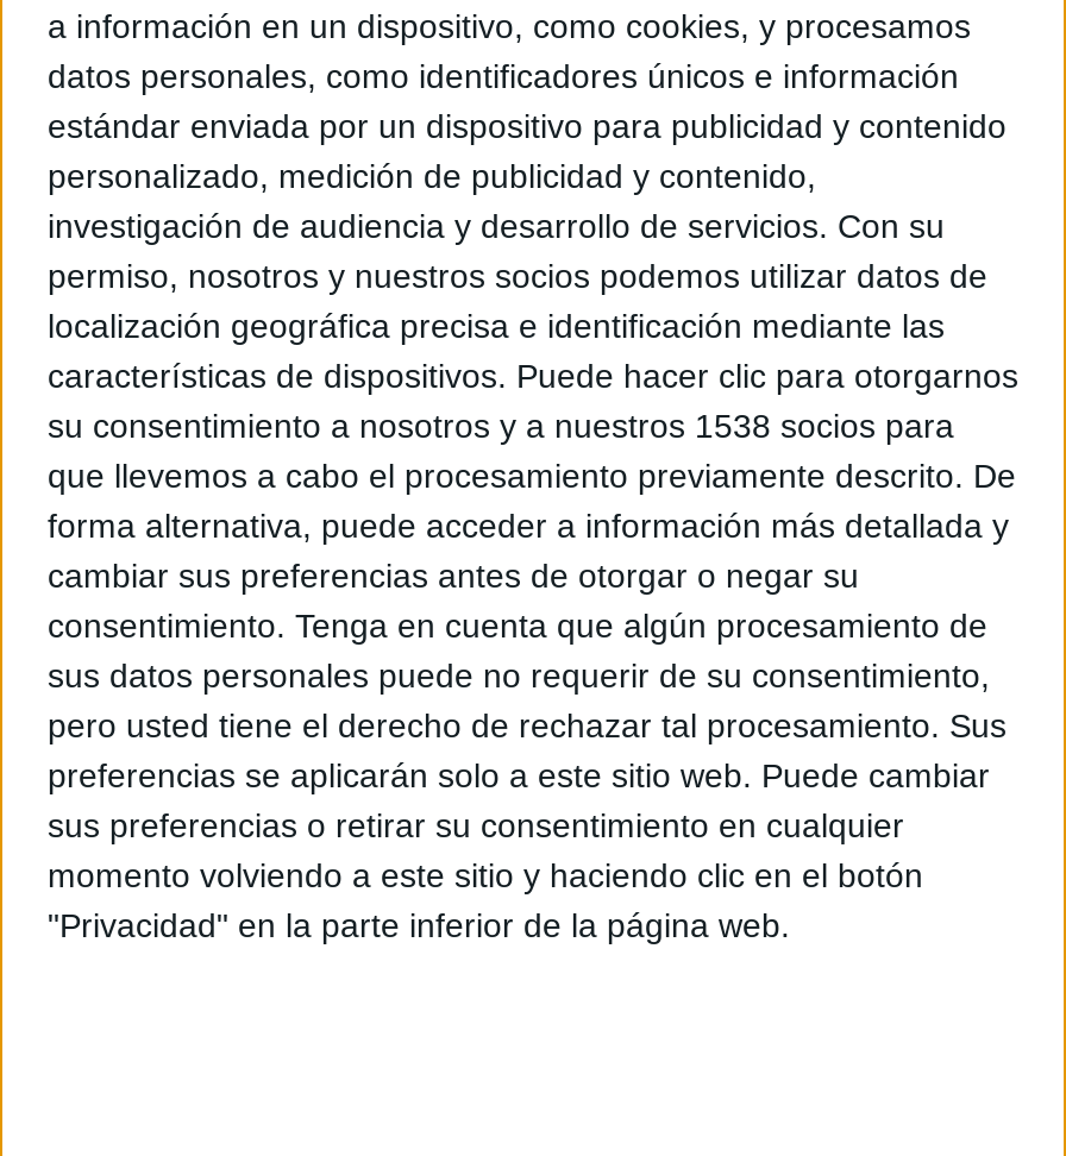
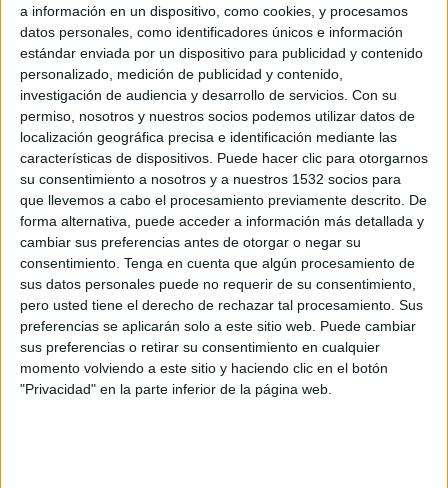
- su consentimiento a nosotros y a nuestros 1538 socios para
+ su consentimiento a nosotros y a nuestros 1532 socios para
